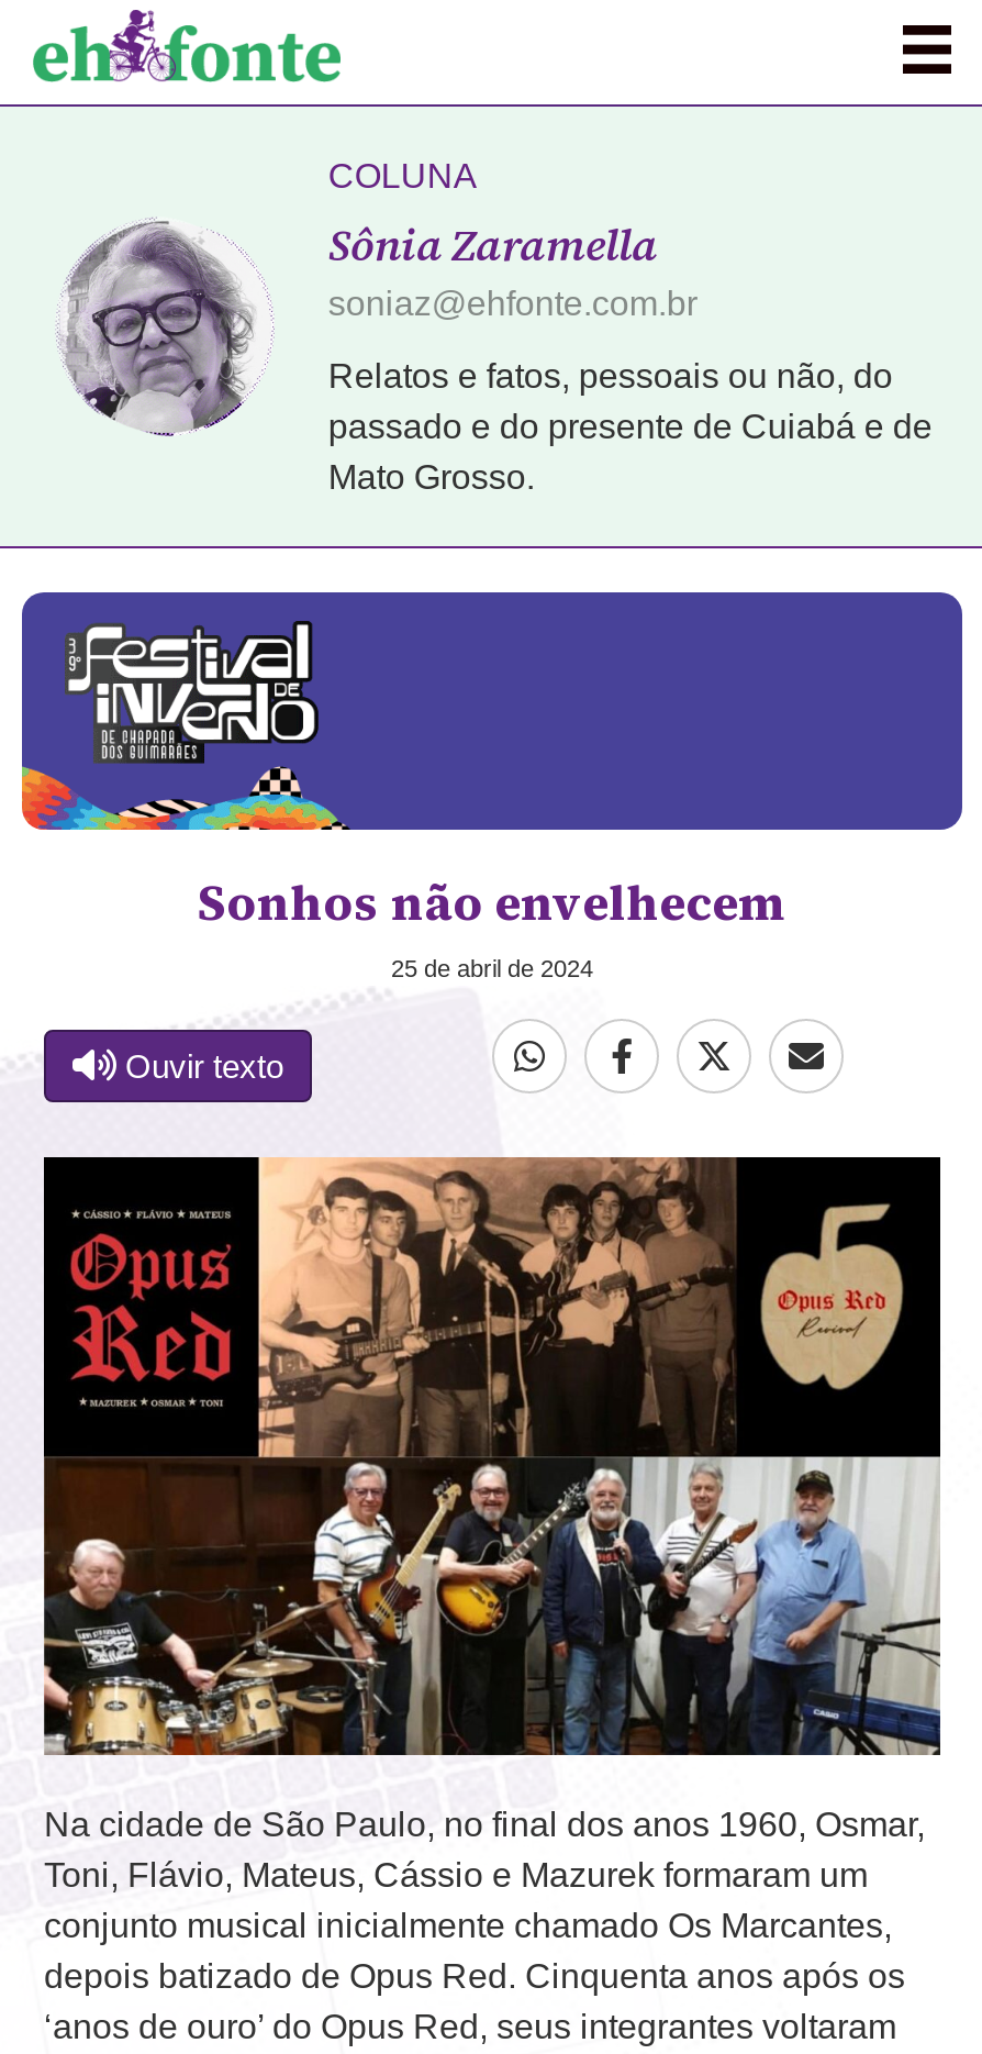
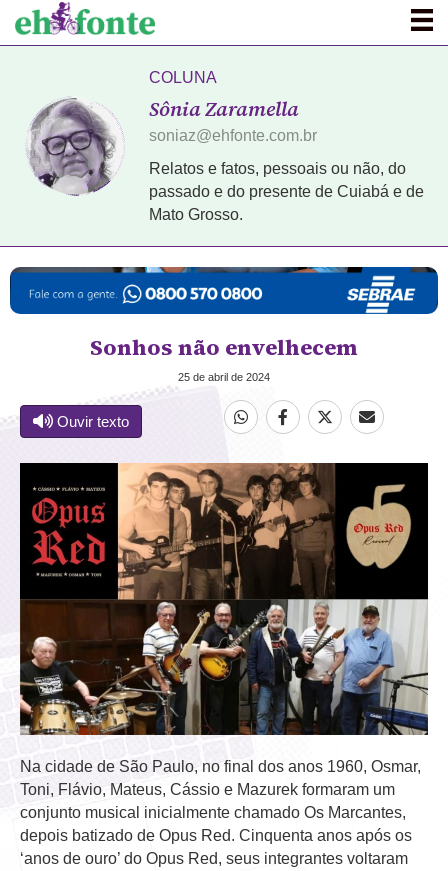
- [image]
+ [image]
